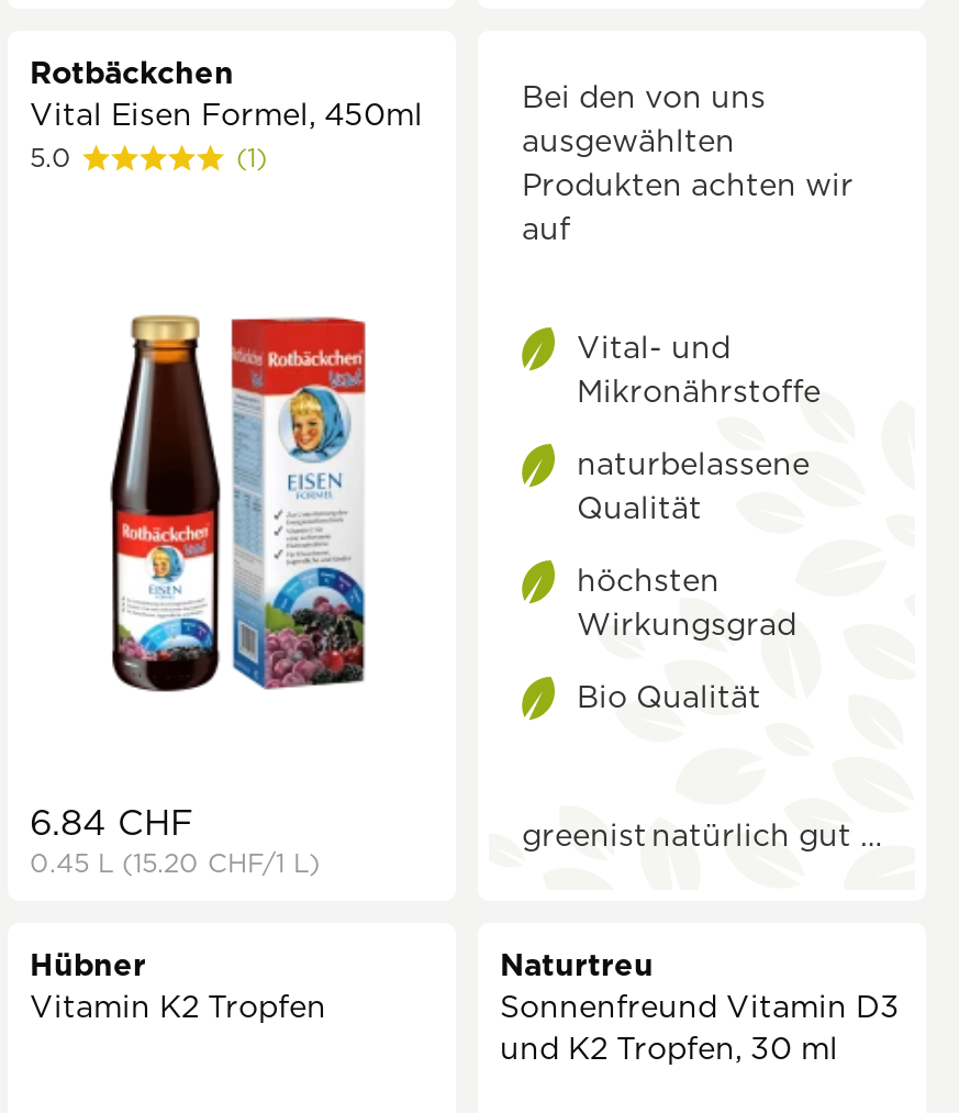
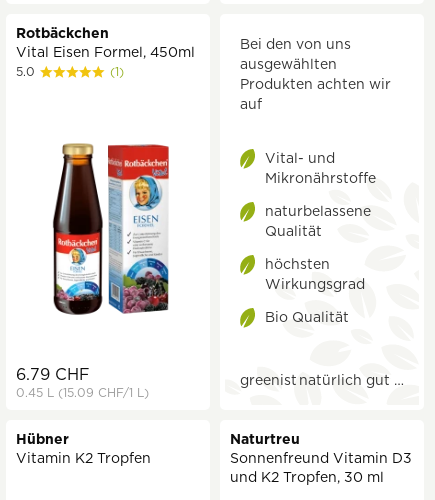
- 6.84 CHF
+ 6.79 CHF

- 0.45 L (15.20 CHF/1 L)
+ 0.45 L (15.09 CHF/1 L)
